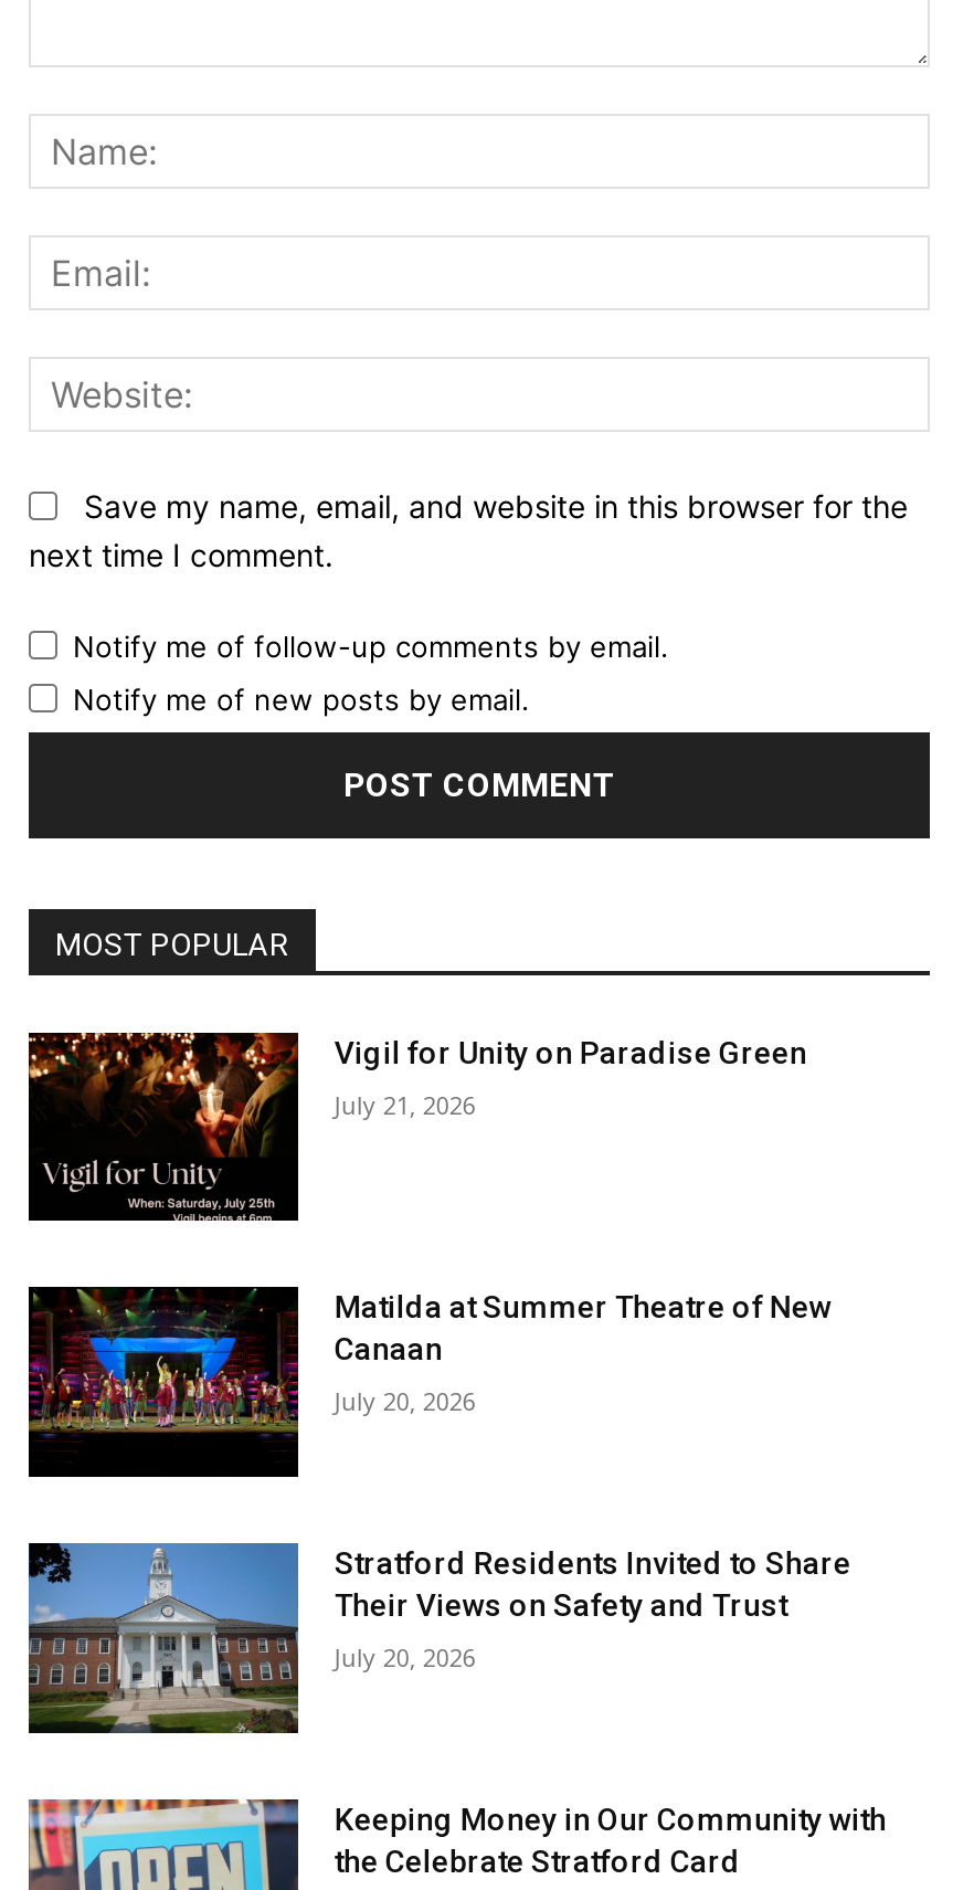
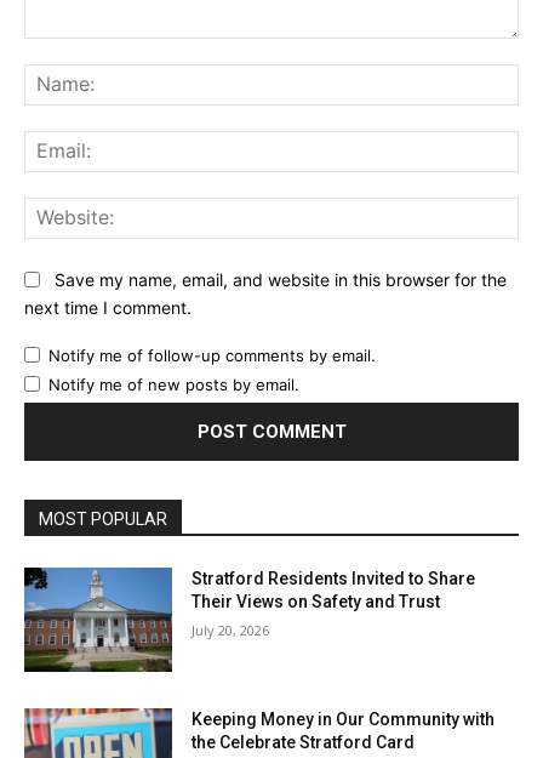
- [image]
- Vigil for Unity on Paradise Green
- July 21, 2026

- [image]
- Matilda at Summer Theatre of New
- Canaan
- July 20, 2026
